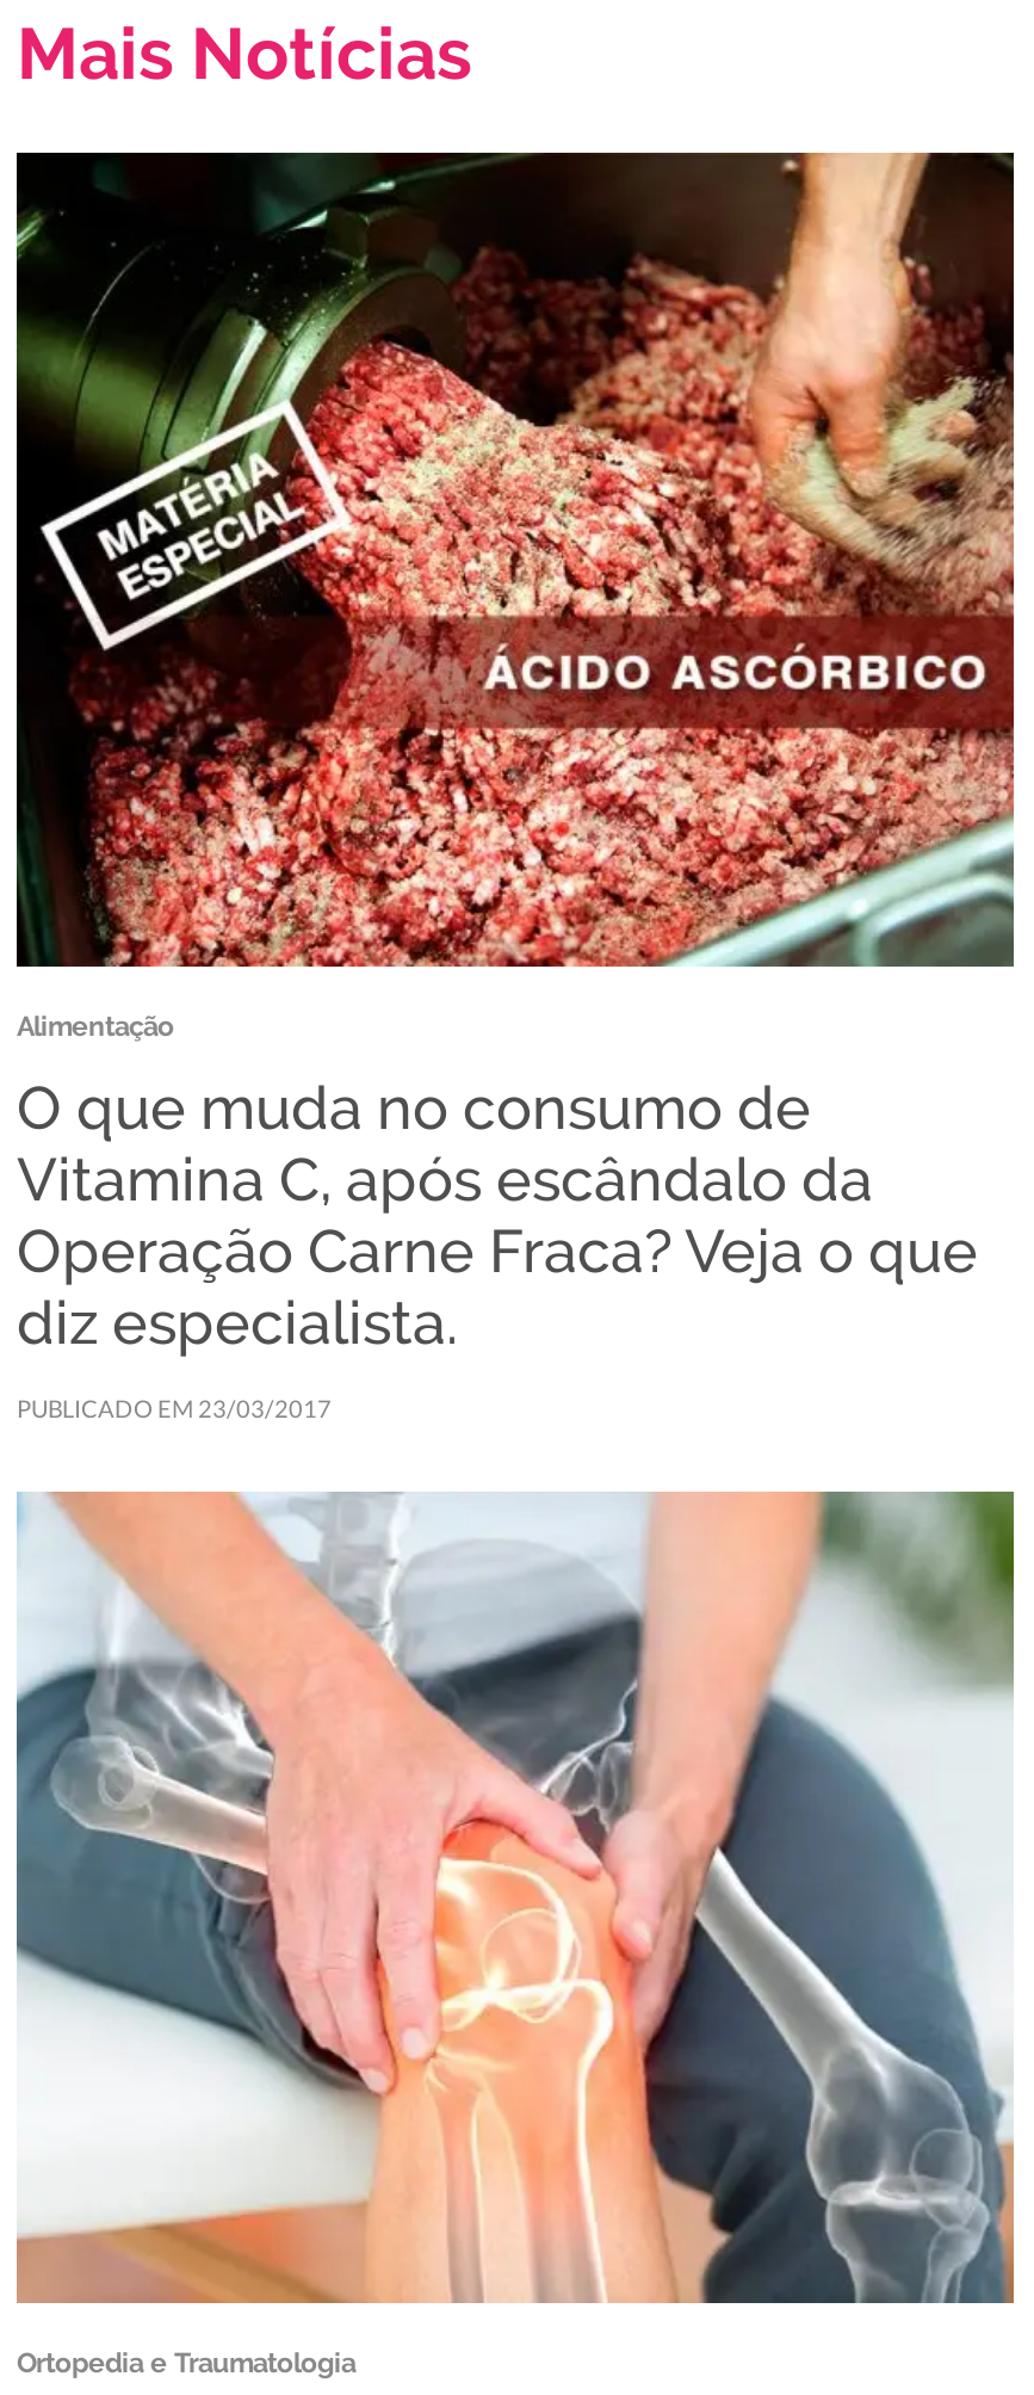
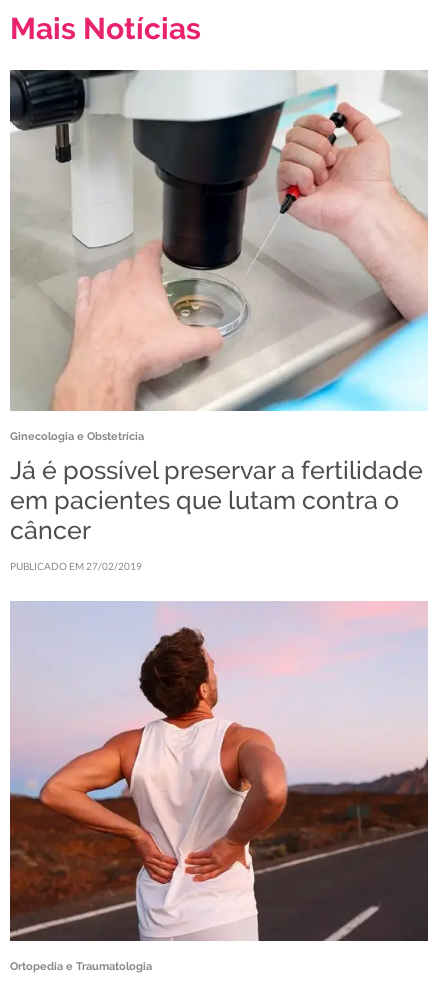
- [image]
- Alimentação
- O que muda no consumo de
- Vitamina C, após escândalo da
- Operação Carne Fraca? Veja o que
- diz especialista.
+ [image]
+ Ginecologia e Obstetrícia
+ Já é possível preservar a fertilidade
+ em pacientes que lutam contra o
+ câncer

- PUBLICADO EM 23/03/2017
+ PUBLICADO EM 27/02/2019

- [image]
+ [image]
